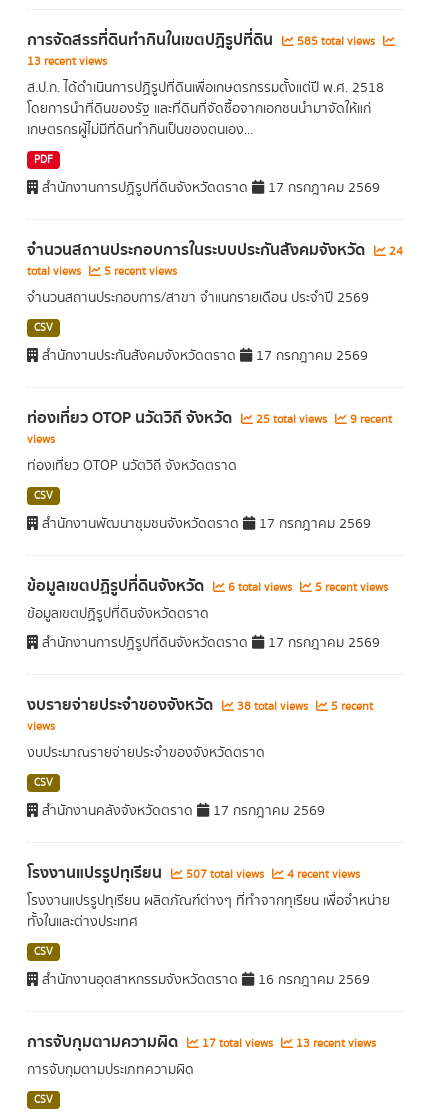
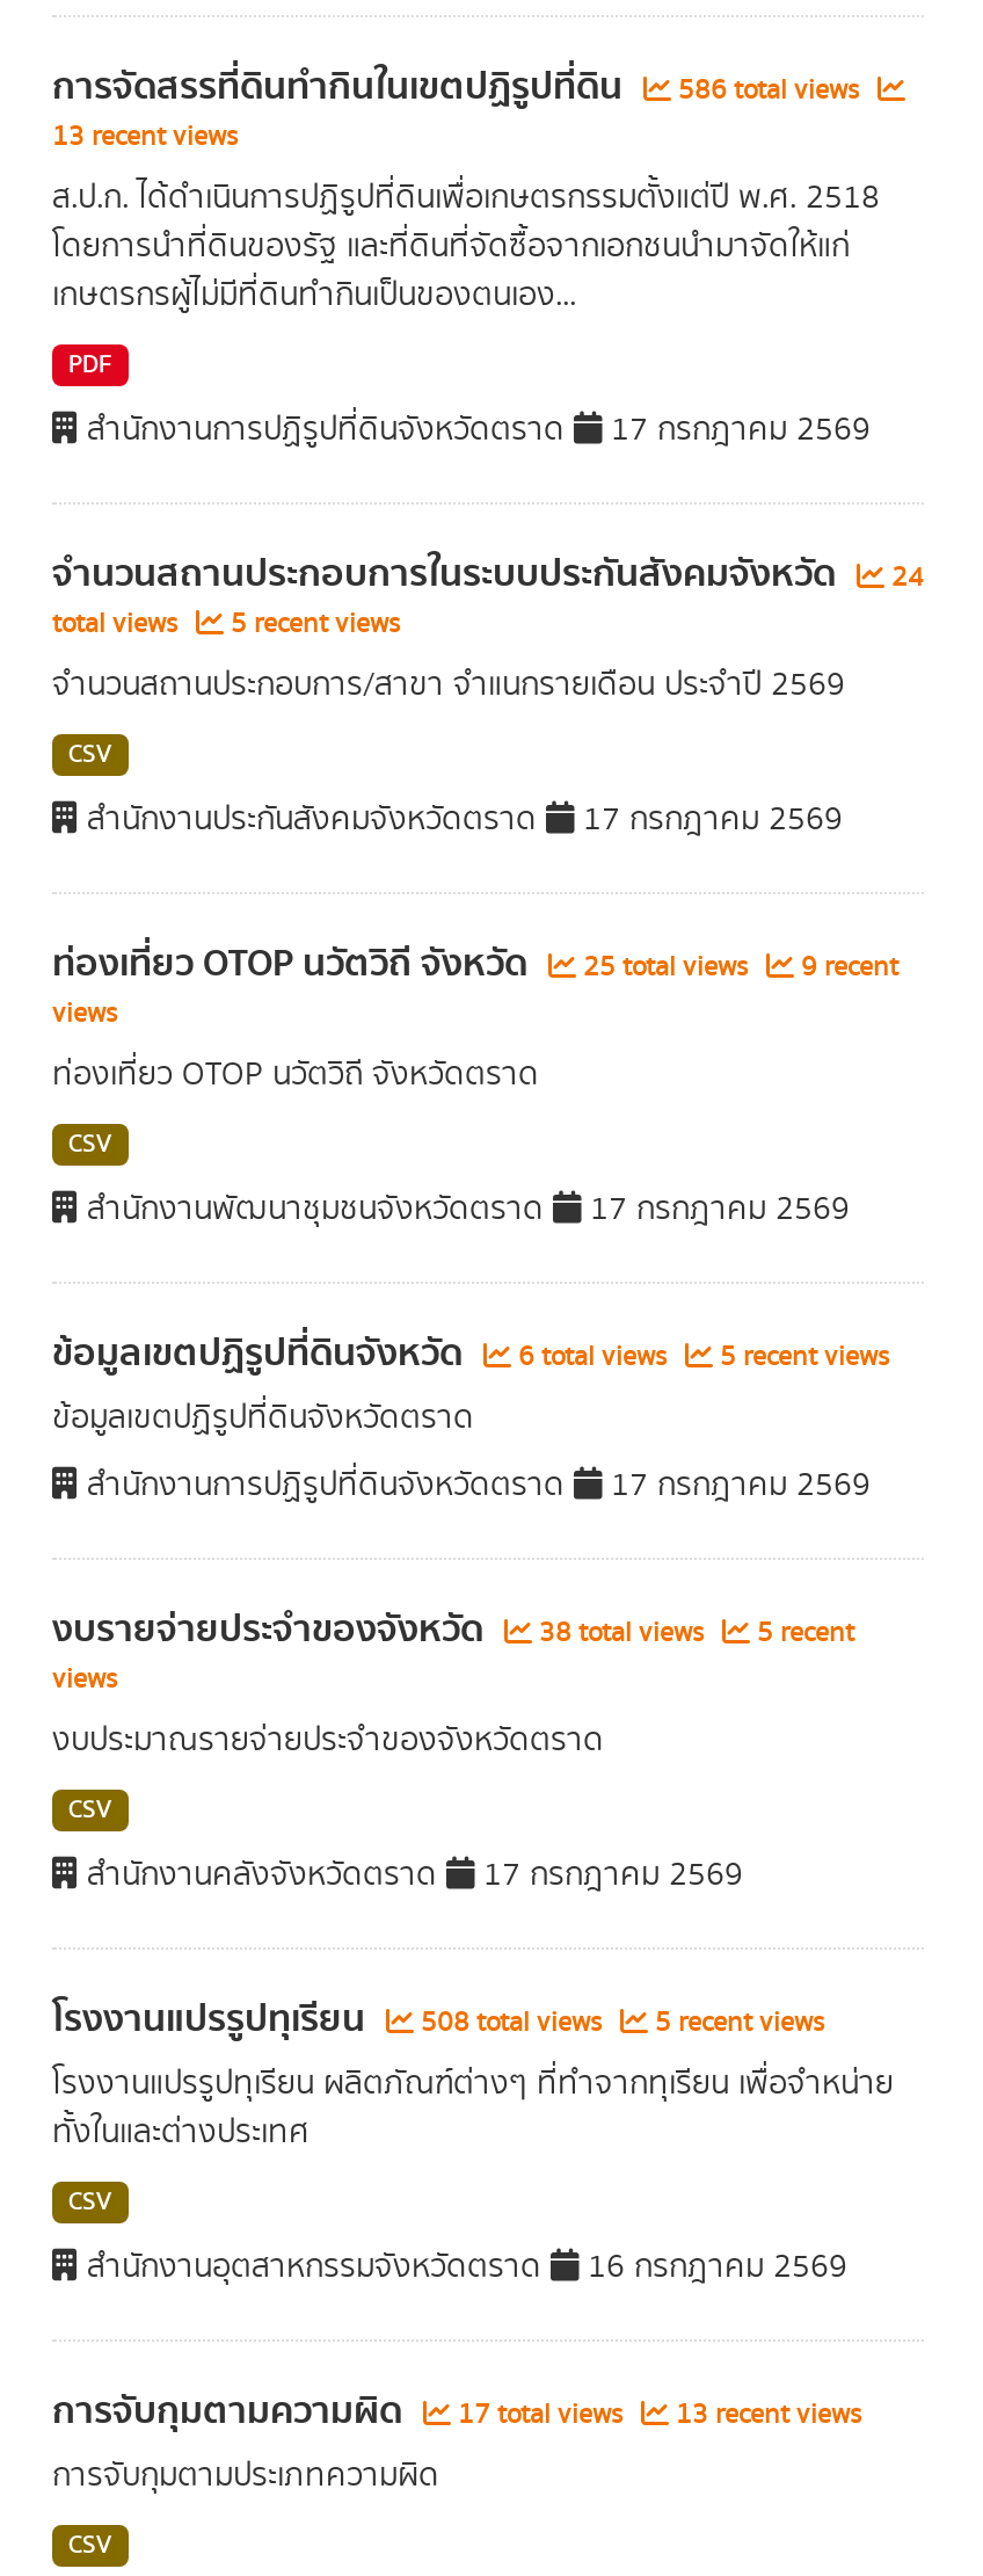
- การจัดสรรที่ดินทำกินในเขตปฏิรูปที่ดิน 585 total views
+ การจัดสรรที่ดินทำกินในเขตปฏิรูปที่ดิน 586 total views

- 507 total views
+ 508 total views

- 4 recent views
+ 5 recent views
